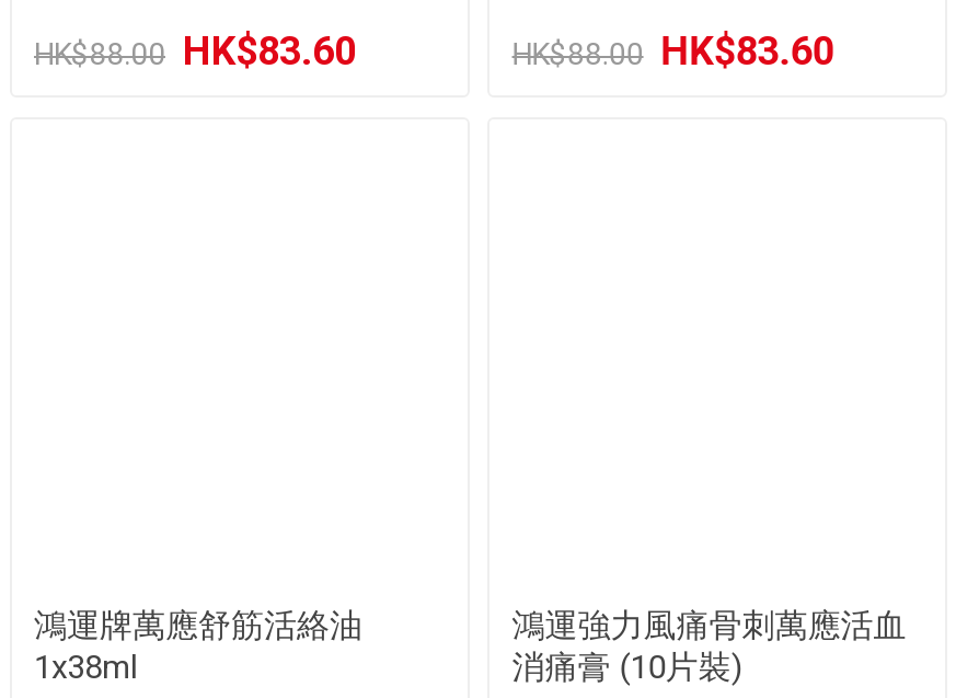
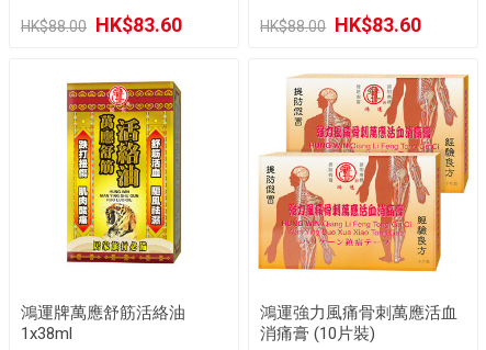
+ [image]

+ [image]
